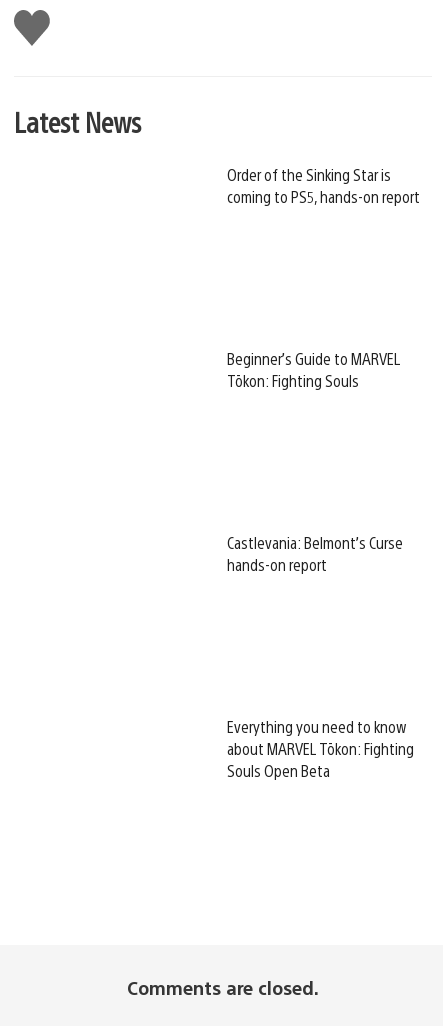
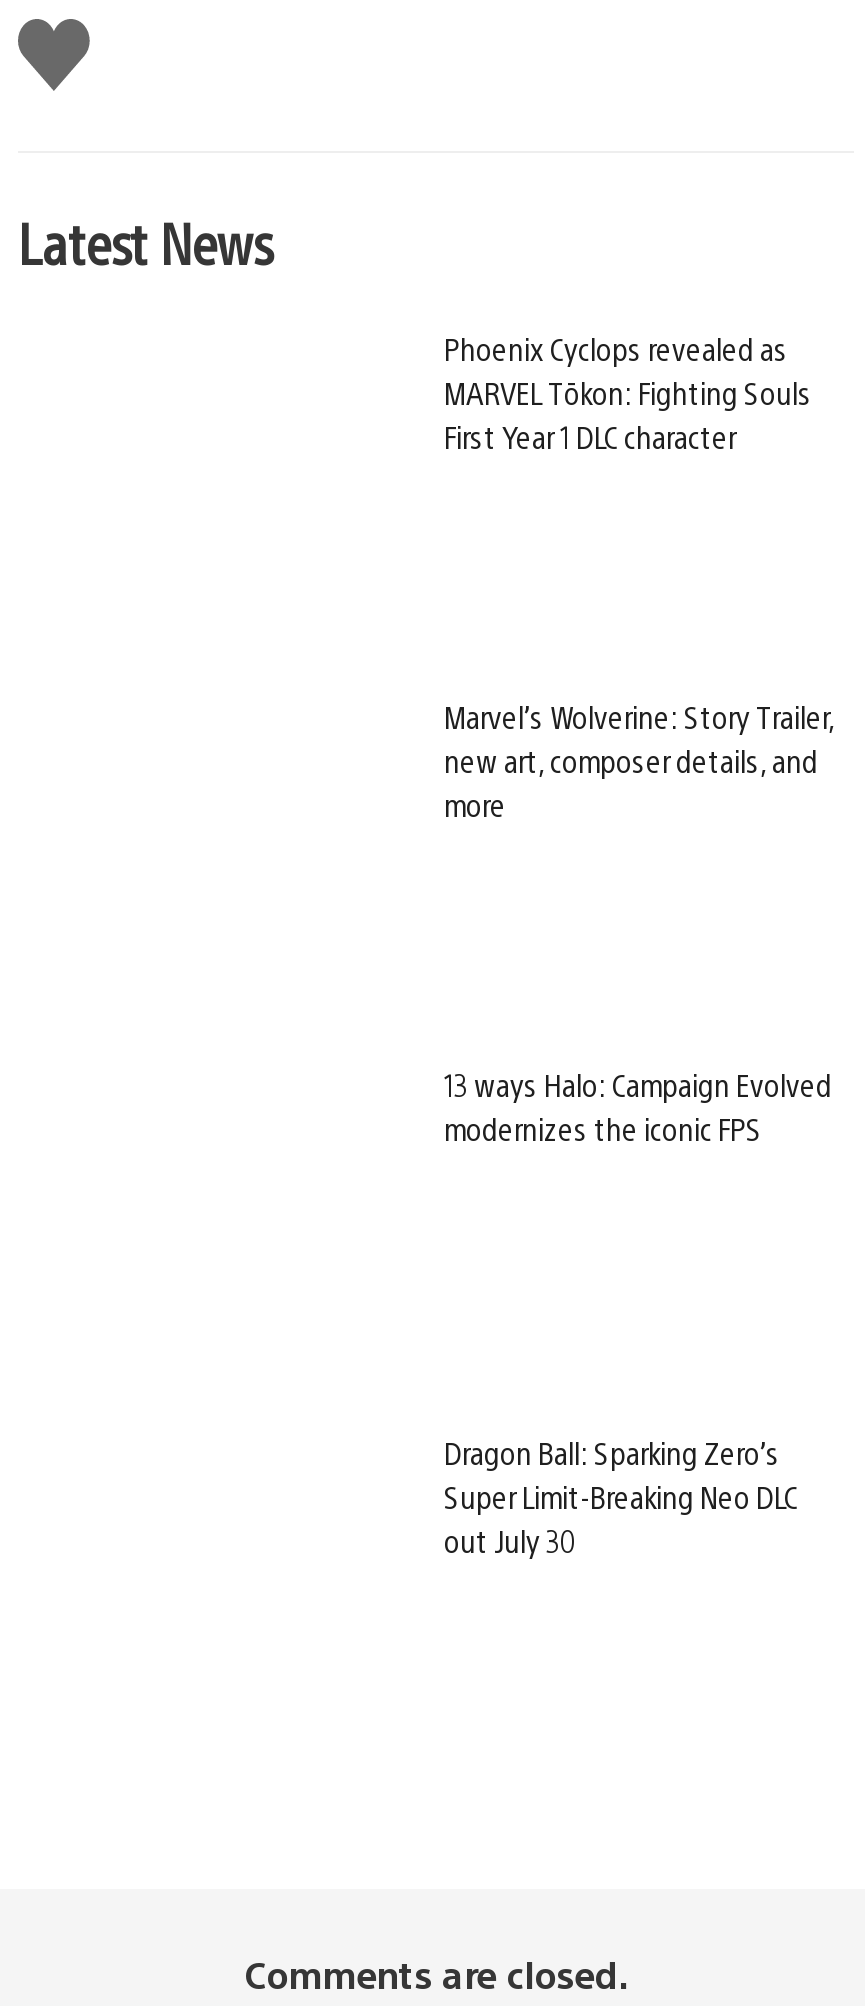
- Order of the Sinking Star is
- coming to PS5, hands-on report
+ Phoenix Cyclops revealed as
+ MARVEL Tōkon: Fighting Souls
+ First Year 1 DLC character

- Beginner’s Guide to MARVEL
- Tōkon: Fighting Souls
+ Marvel’s Wolverine: Story Trailer,
+ new art, composer details, and
+ more

- Castlevania: Belmont’s Curse
- hands-on report
+ 13 ways Halo: Campaign Evolved
+ modernizes the iconic FPS

- Everything you need to know
- about MARVEL Tōkon: Fighting
- Souls Open Beta
+ Dragon Ball: Sparking Zero’s
+ Super Limit-Breaking Neo DLC
+ out July 30
